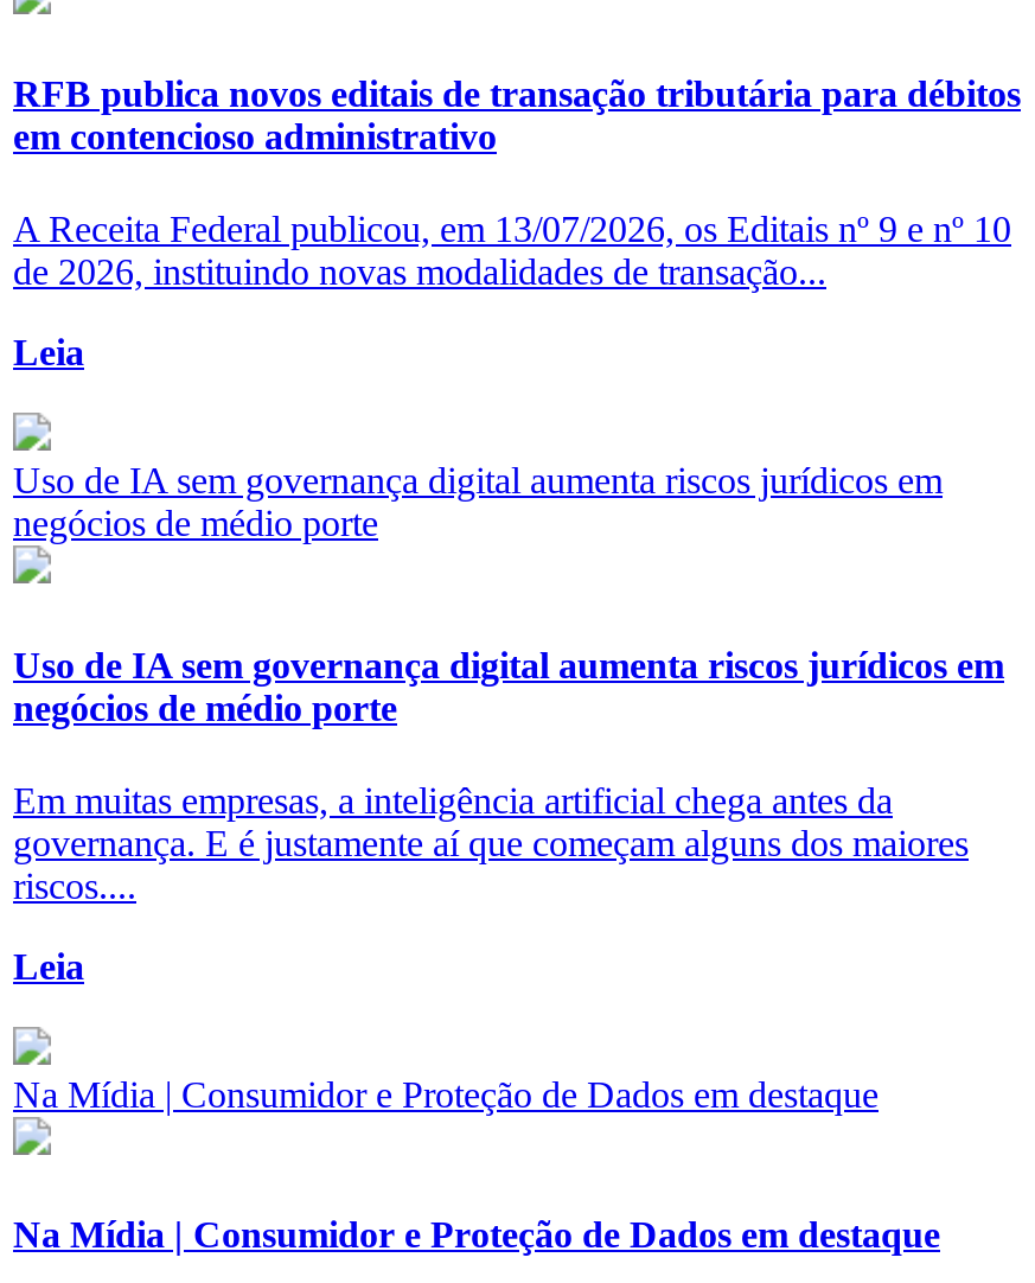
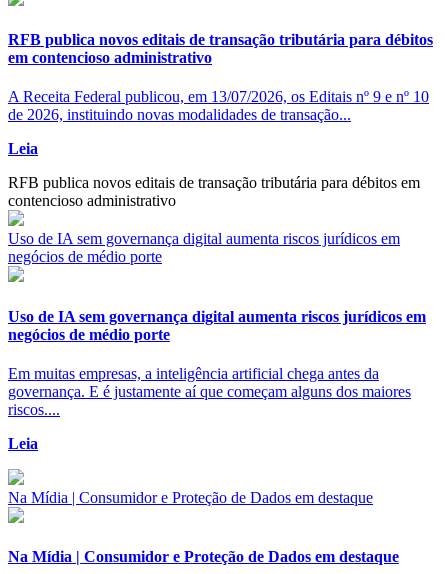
+ RFB publica novos editais de transação tributária para débitos em
+ contencioso administrativo
